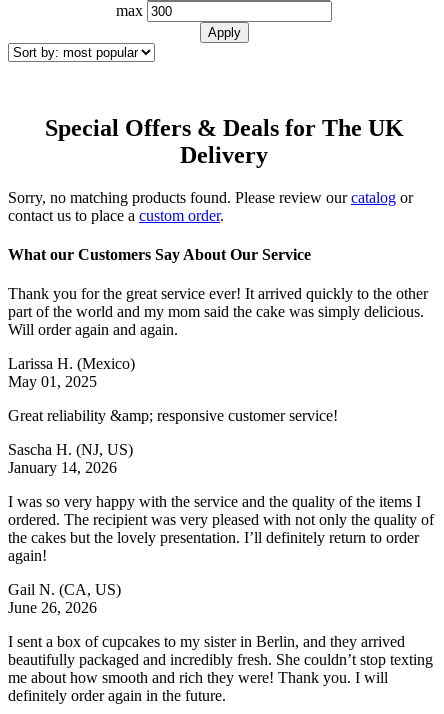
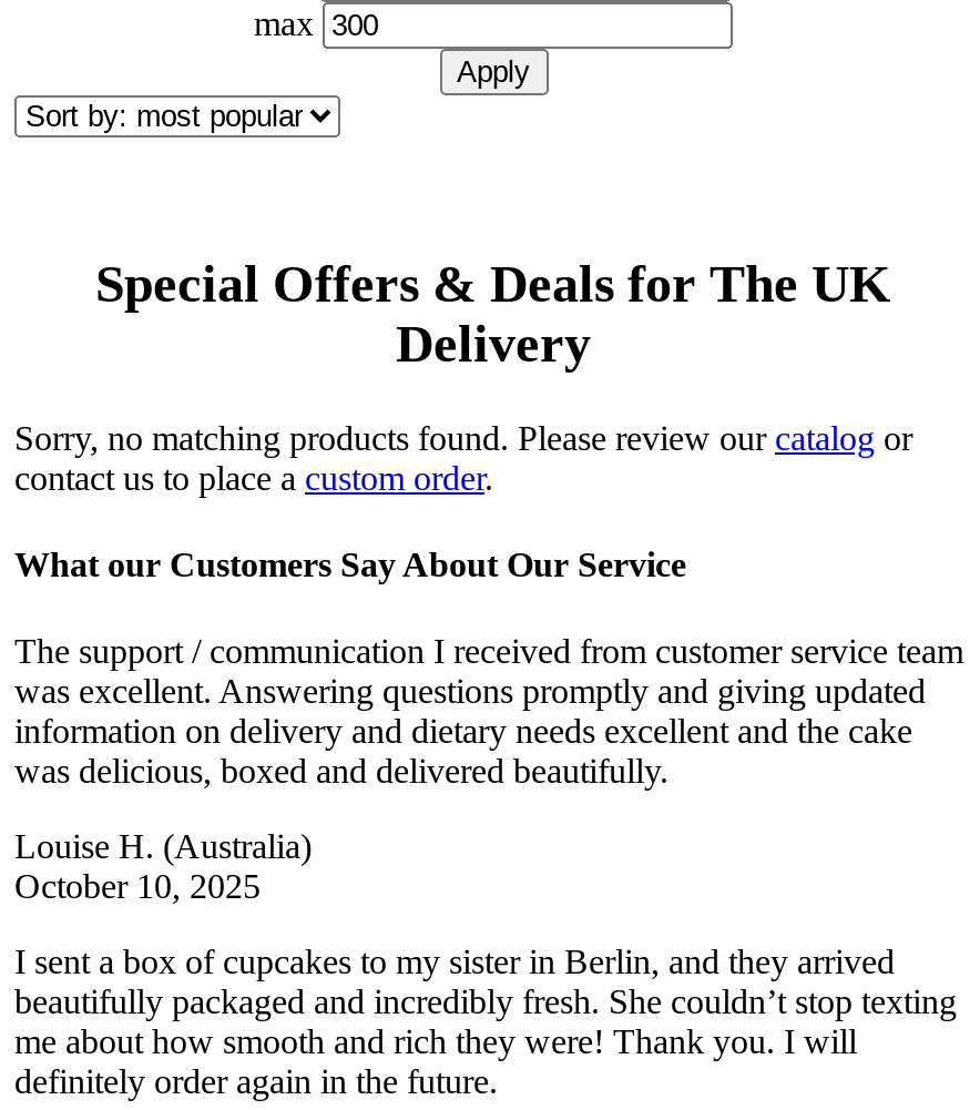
- Thank you for the great service ever! It arrived quickly to the other
- part of the world and my mom said the cake was simply delicious.
- Will order again and again.
- Larissa H. (Mexico)
- May 01, 2025
- Great reliability &amp; responsive customer service!
- Sascha H. (NJ, US)
- January 14, 2026
- I was so very happy with the service and the quality of the items I
- ordered. The recipient was very pleased with not only the quality of
- the cakes but the lovely presentation. I’ll definitely return to order
- again!
- Gail N. (CA, US)
- June 26, 2026
+ The support / communication I received from customer service team
+ was excellent. Answering questions promptly and giving updated
+ information on delivery and dietary needs excellent and the cake
+ was delicious, boxed and delivered beautifully.
+ Louise H. (Australia)
+ October 10, 2025
